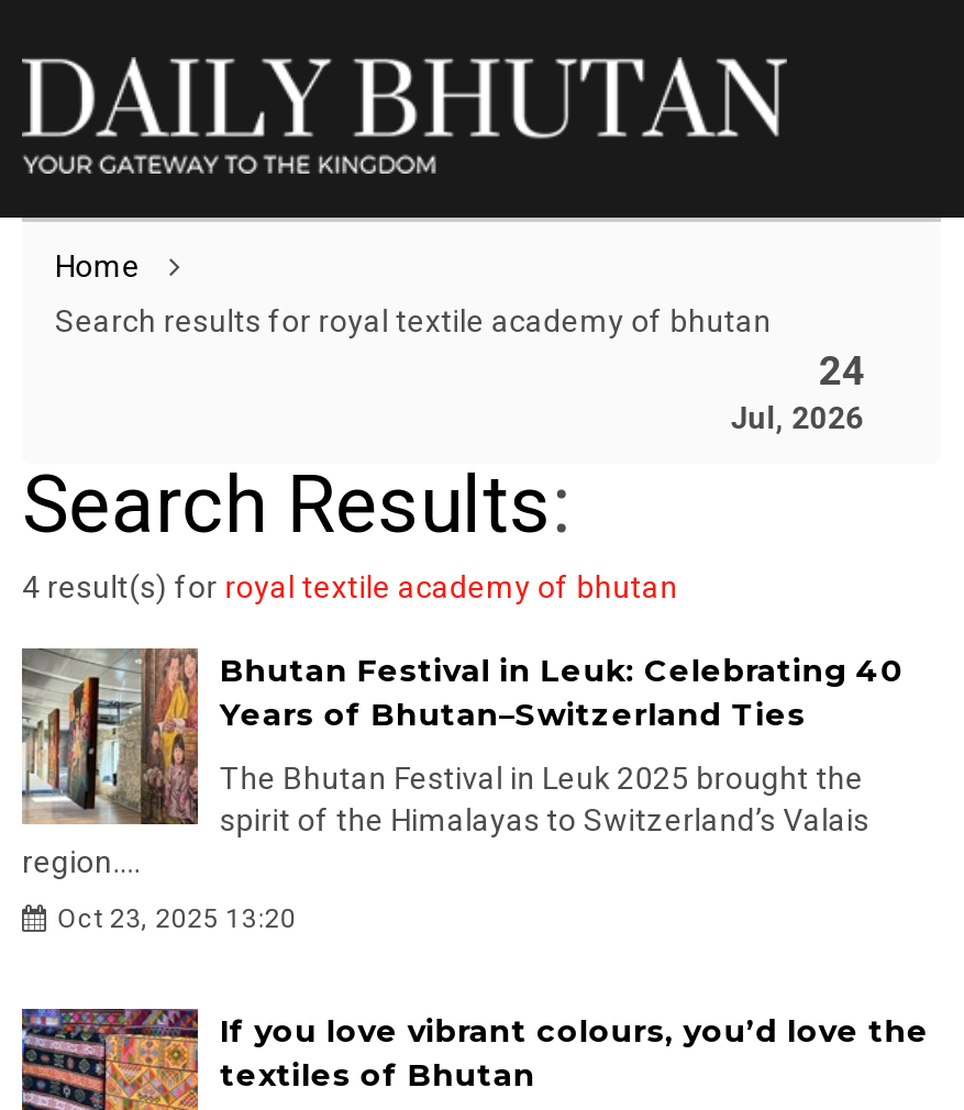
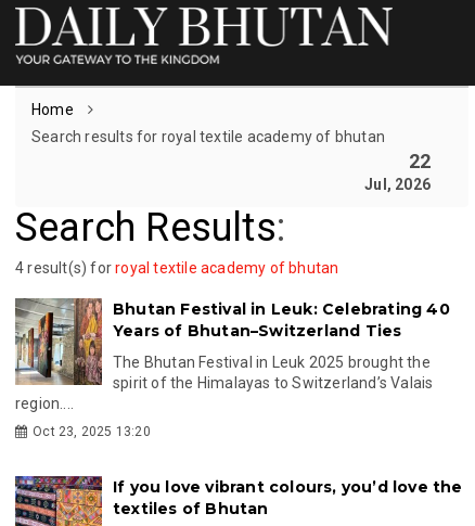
- 24
+ 22
